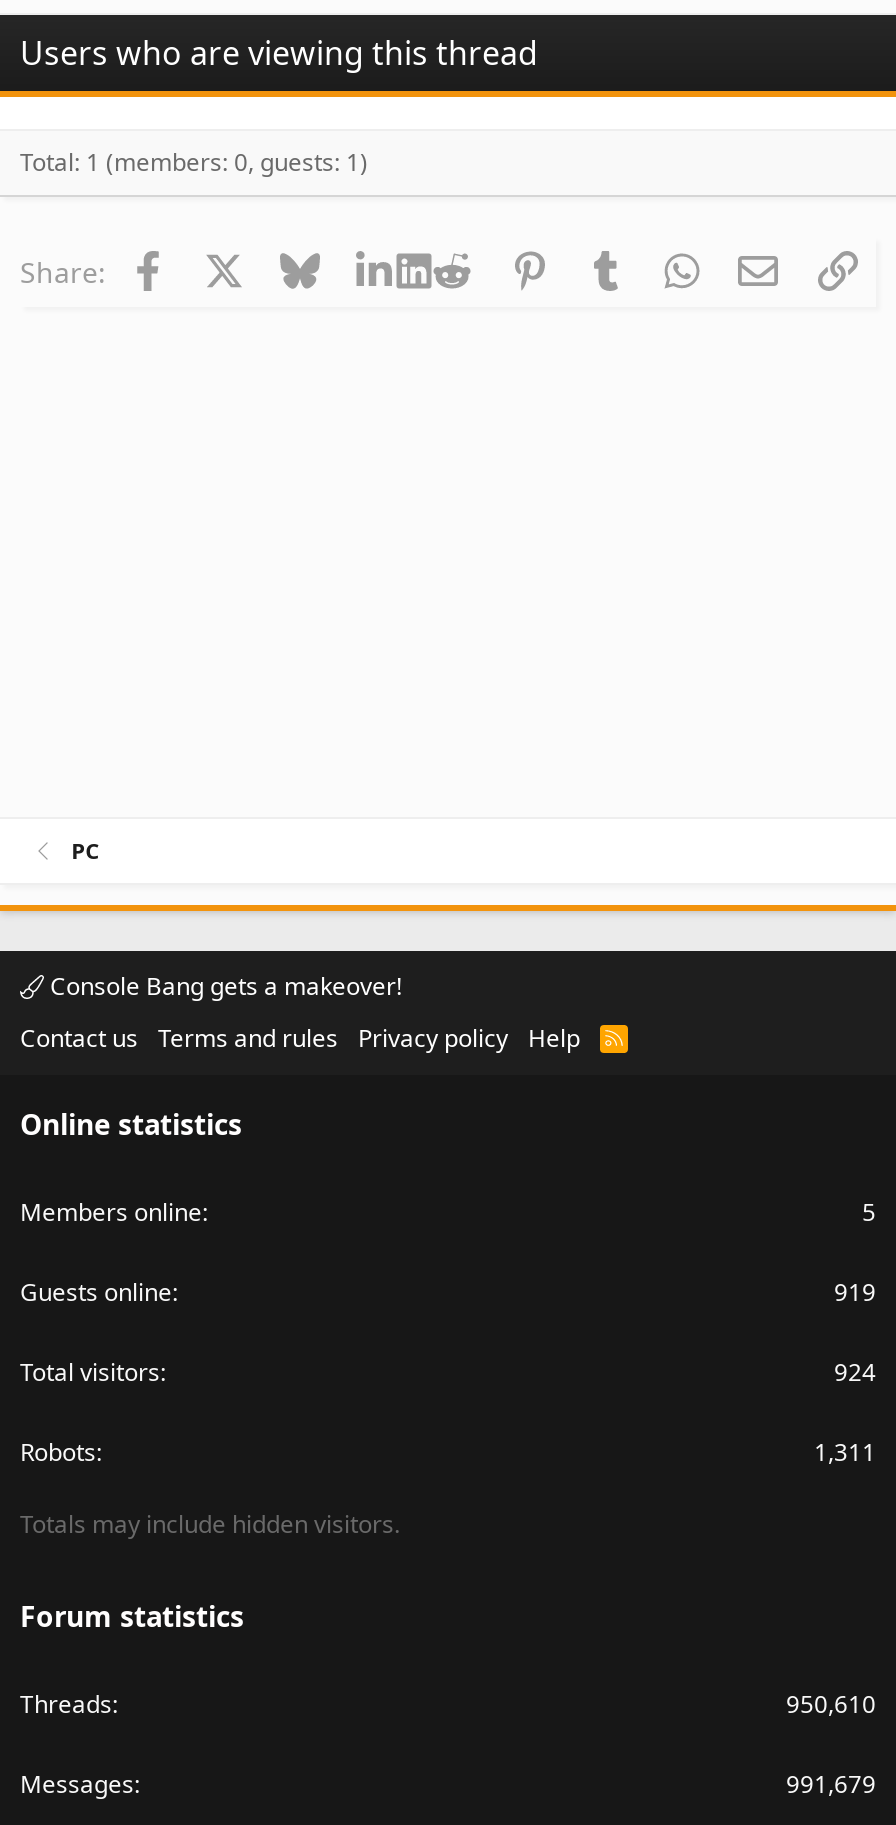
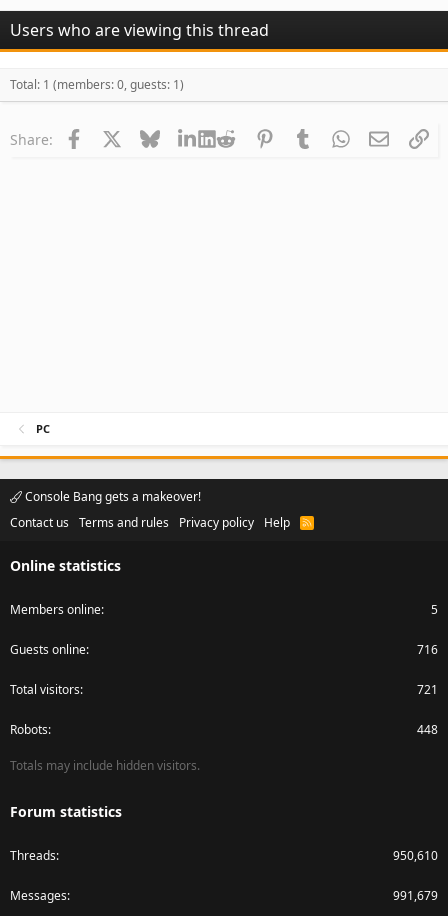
- 919
+ 716

- 924
+ 721

- 1,311
+ 448
